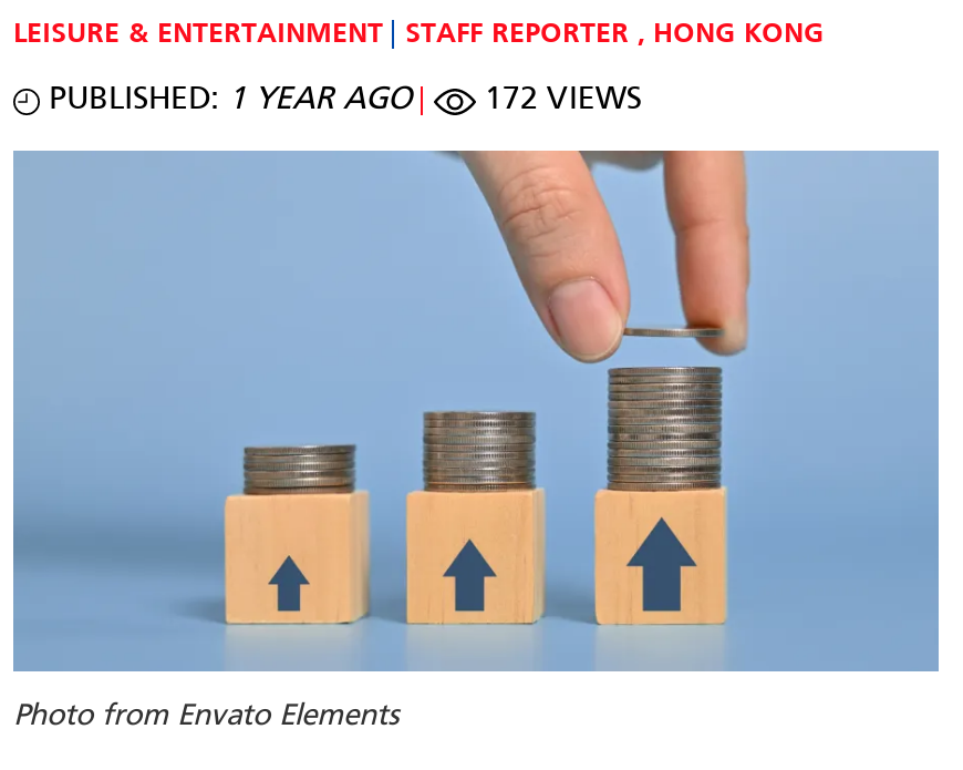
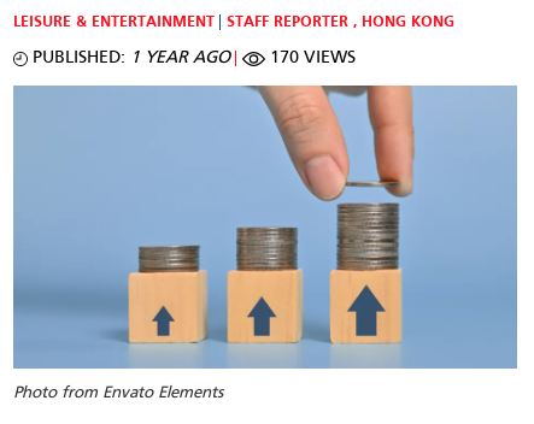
- 172 VIEWS
+ 170 VIEWS
